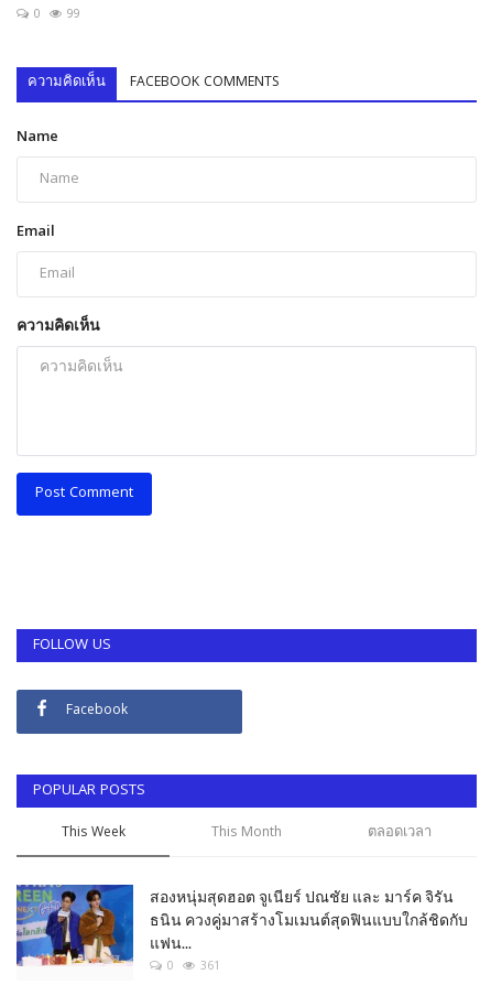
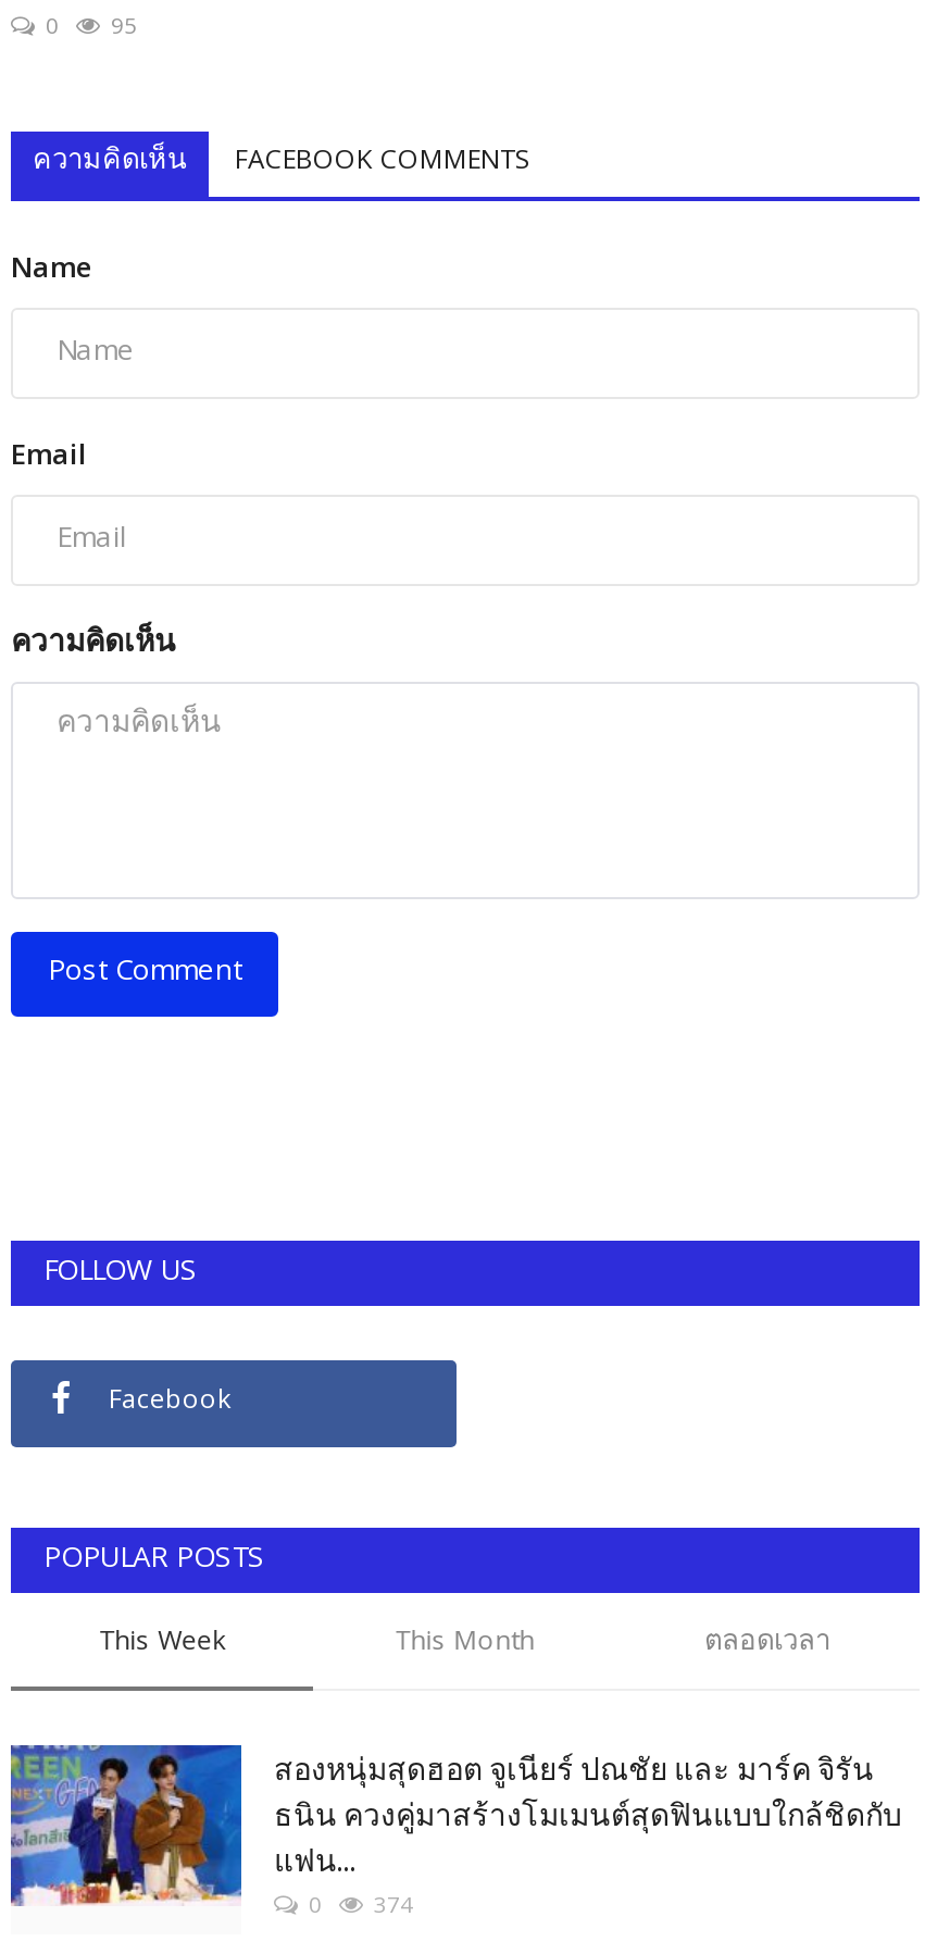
- 0 99
+ 0 95

- 0 361
+ 0 374
